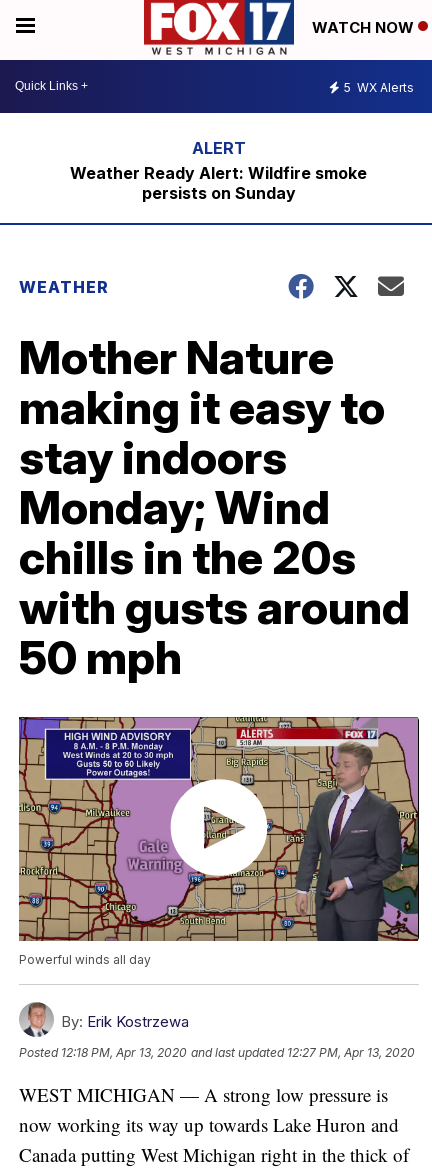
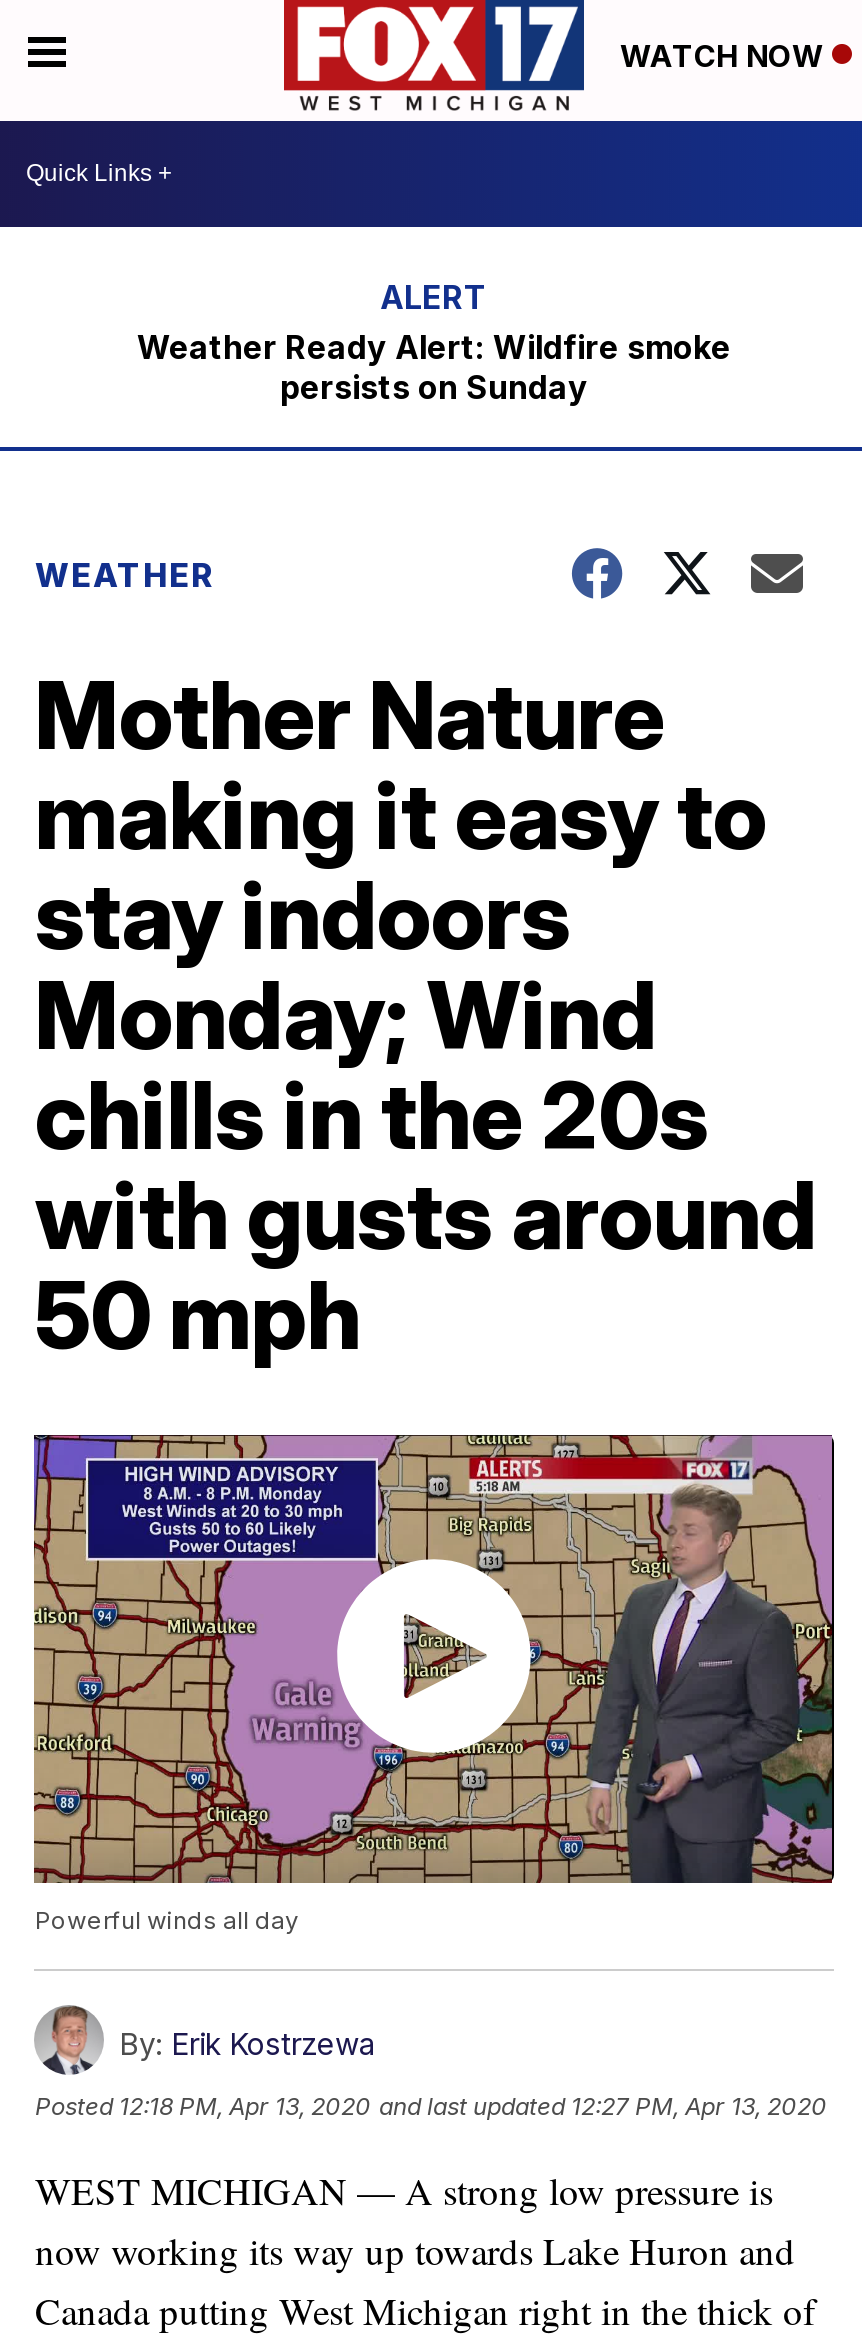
- 5 WX Alerts
